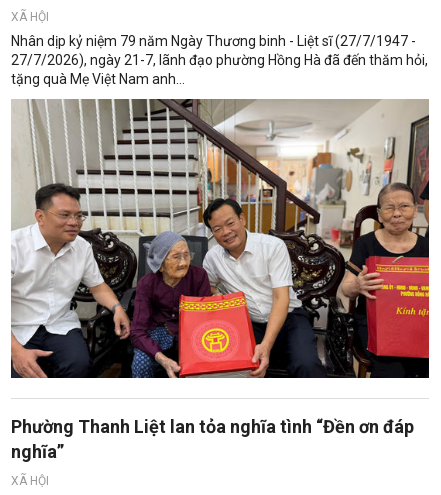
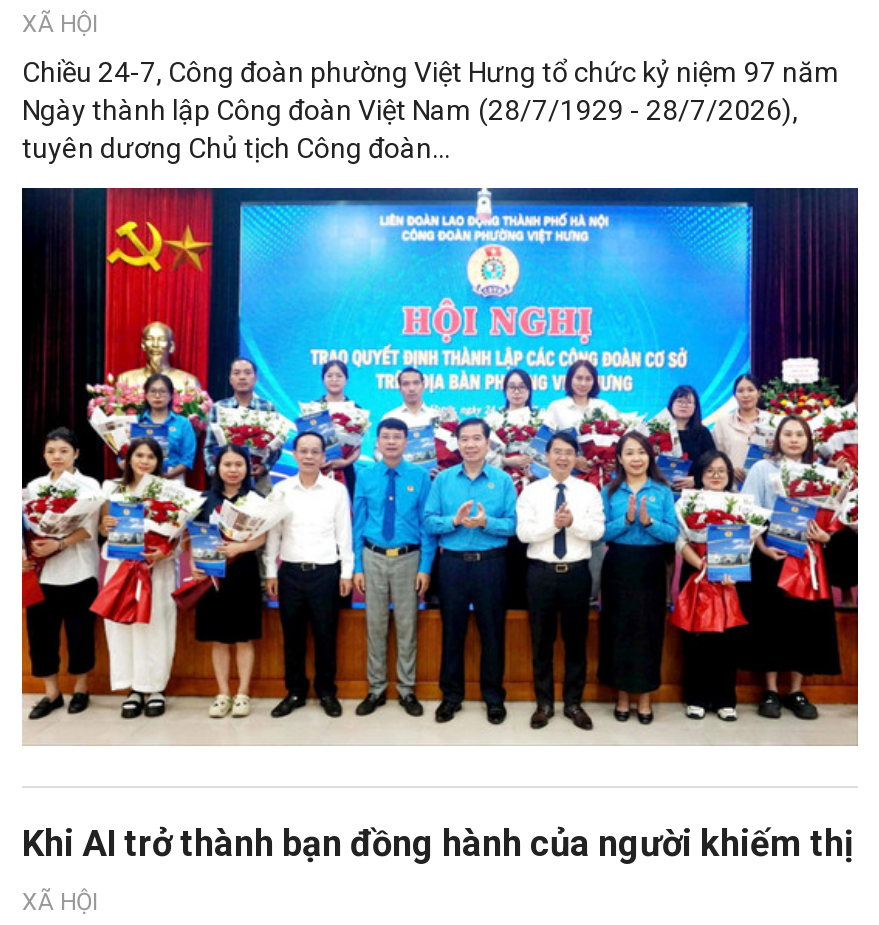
- Nhân dịp kỷ niệm 79 năm Ngày Thương binh - Liệt sĩ (27/7/1947 -
- 27/7/2026), ngày 21-7, lãnh đạo phường Hồng Hà đã đến thăm hỏi,
- tặng quà Mẹ Việt Nam anh...
+ Chiều 24-7, Công đoàn phường Việt Hưng tổ chức kỷ niệm 97 năm
+ Ngày thành lập Công đoàn Việt Nam (28/7/1929 - 28/7/2026),
+ tuyên dương Chủ tịch Công đoàn...

- [image]
- Phường Thanh Liệt lan tỏa nghĩa tình “Đền ơn đáp
- nghĩa”
+ [image]
+ Khi AI trở thành bạn đồng hành của người khiếm thị
